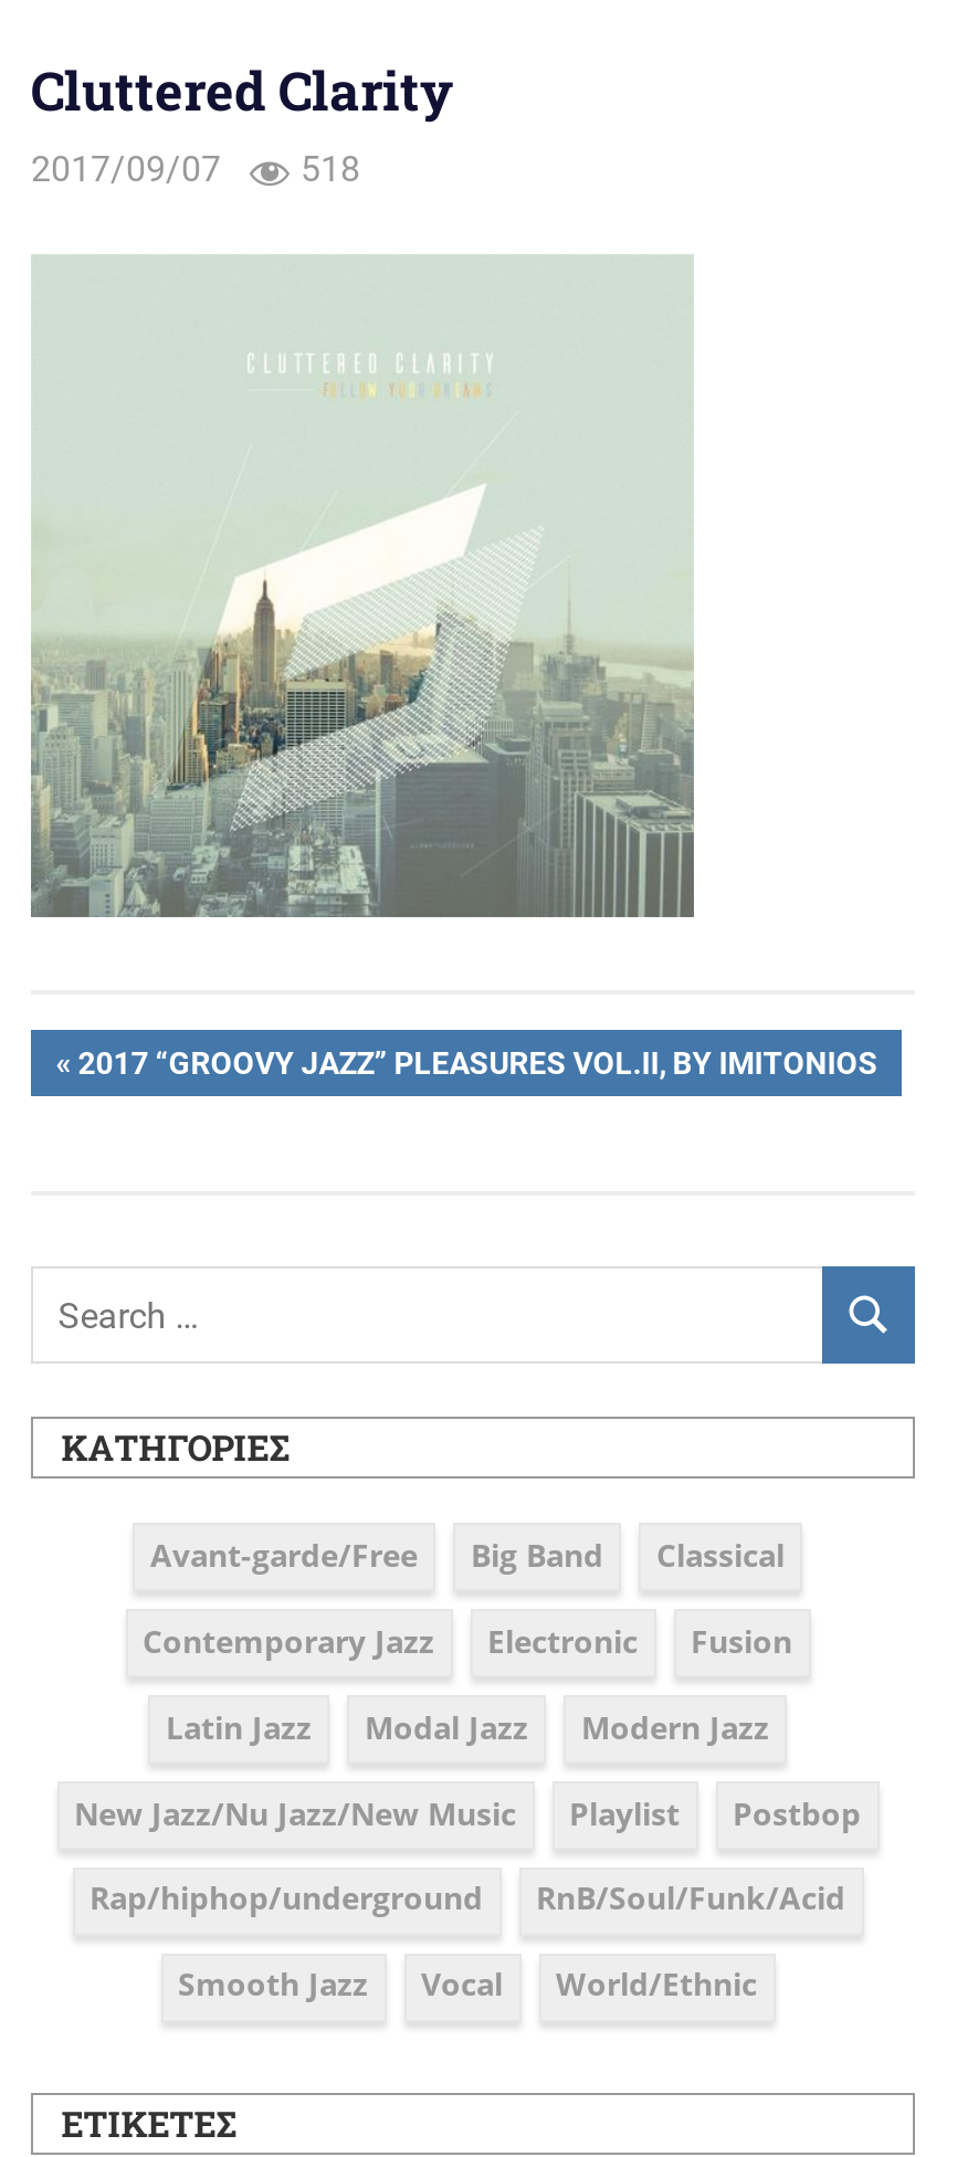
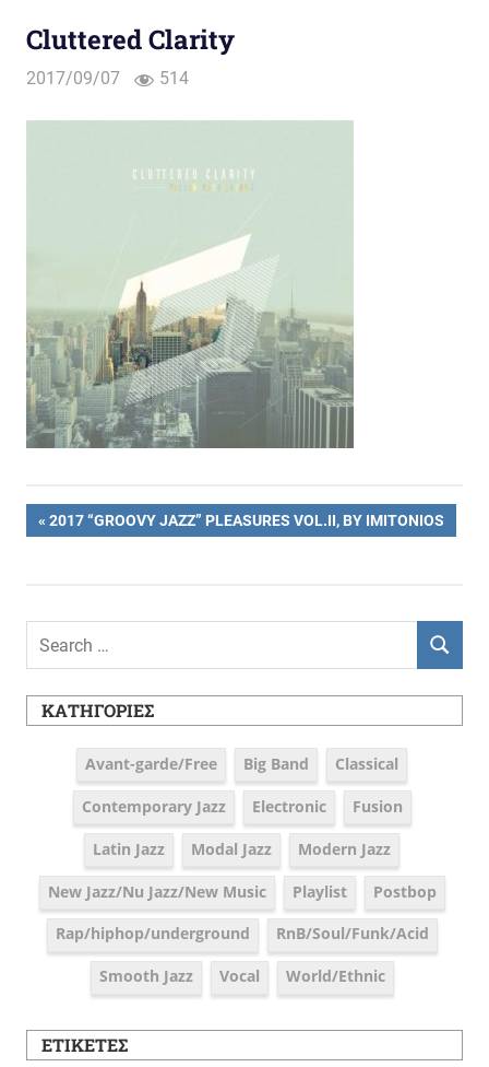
- 2017/09/07 518
+ 2017/09/07 514
